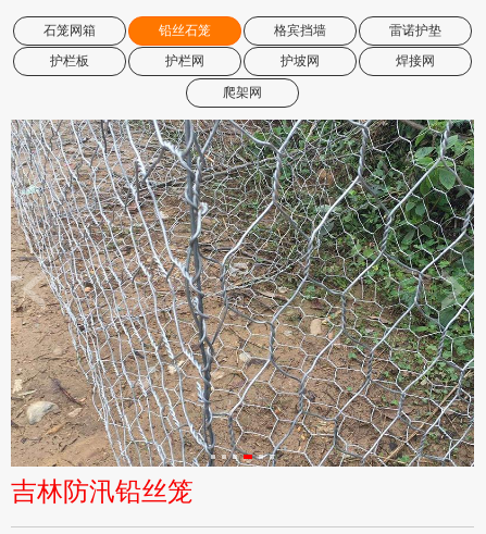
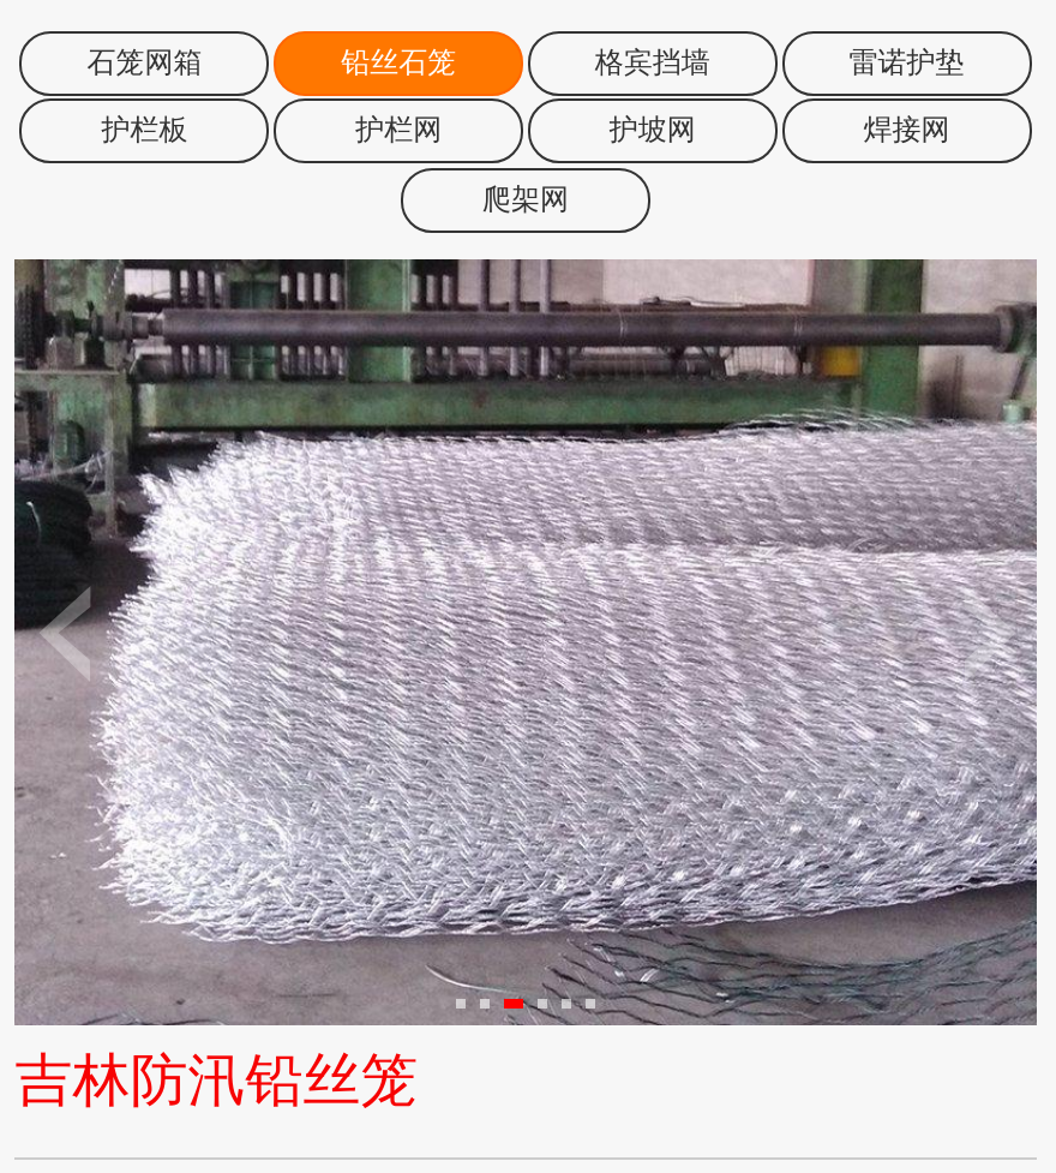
- [image]
+ [image]
